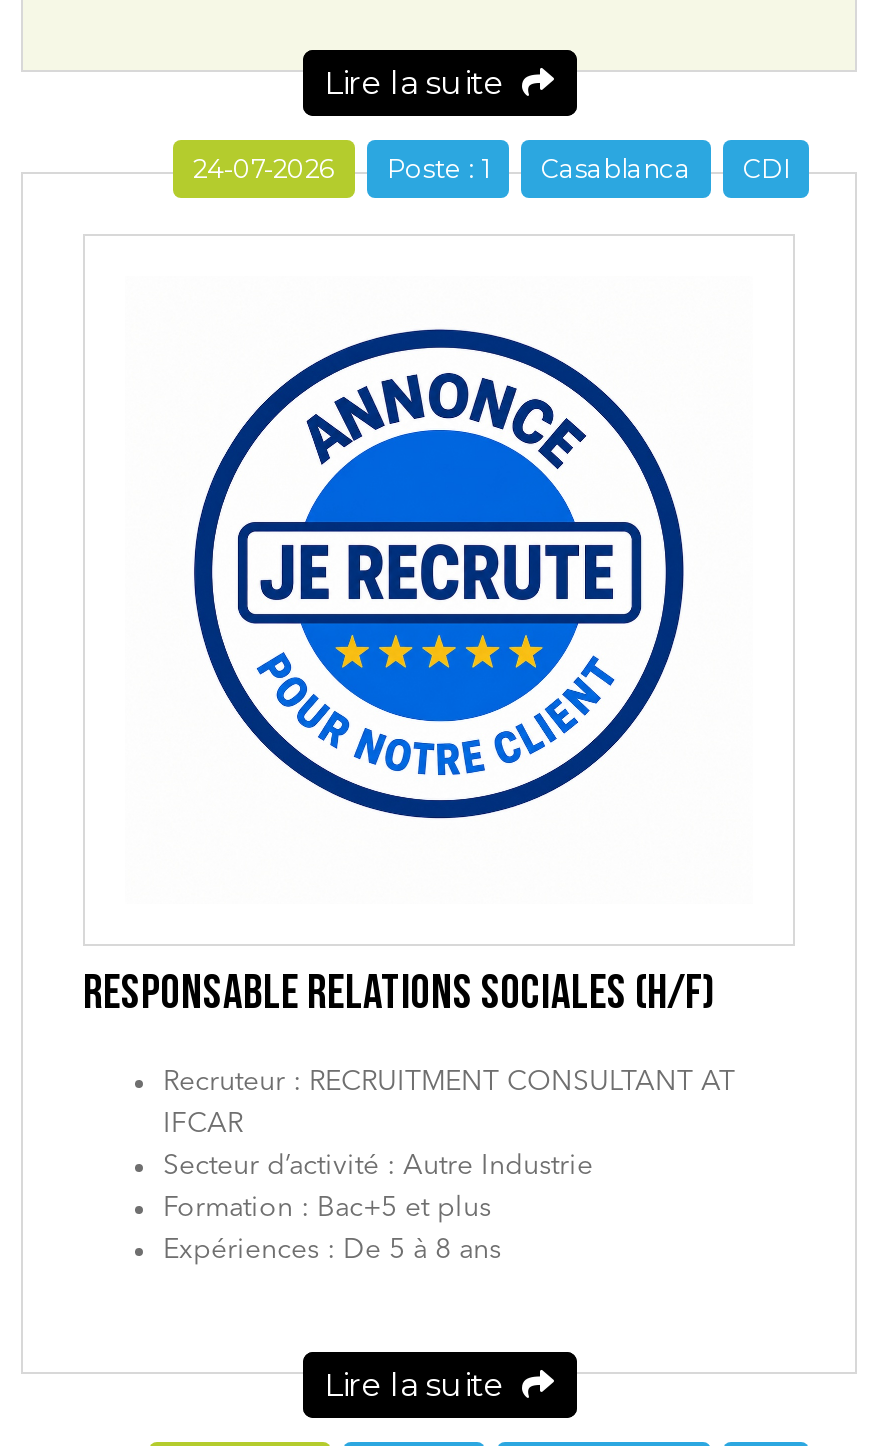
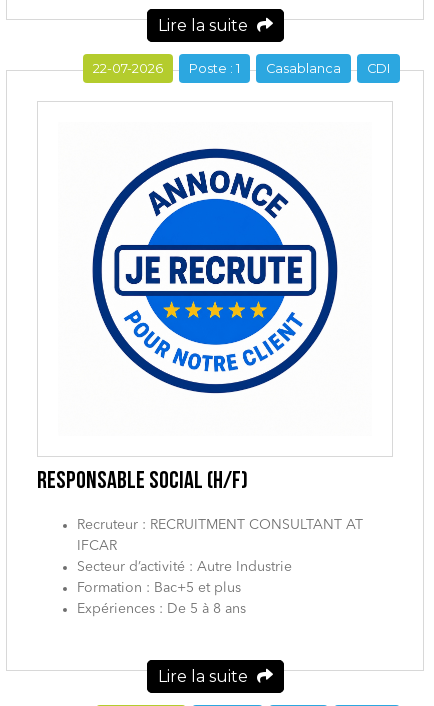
- 24-07-2026 Poste : 1 Casablanca CDI
+ 22-07-2026 Poste : 1 Casablanca CDI

- RESPONSABLE RELATIONS SOCIALES (H/F)
+ RESPONSABLE SOCIAL (H/F)
